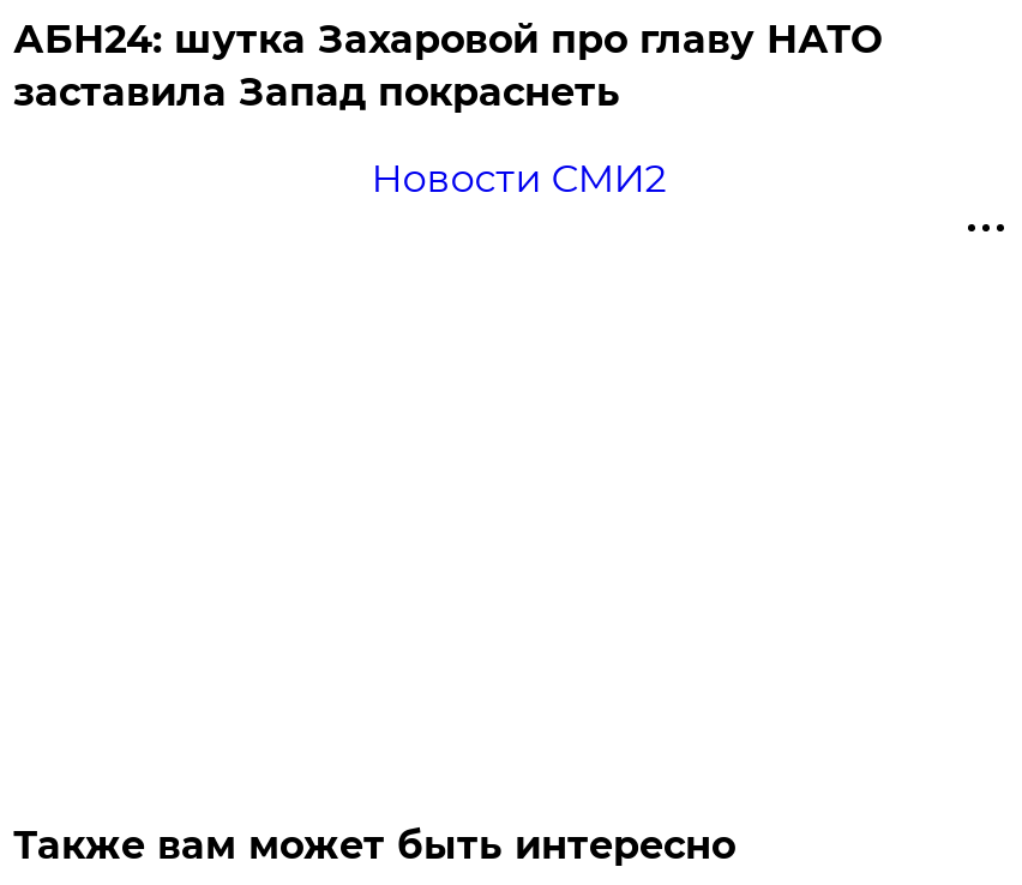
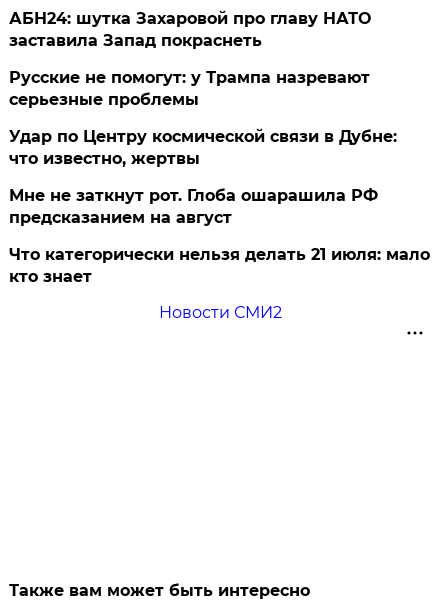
+ Русские не помогут: у Трампа назревают
+ серьезные проблемы
+ Удар по Центру космической связи в Дубне:
+ что известно, жертвы
+ Мне не заткнут рот. Глоба ошарашила РФ
+ предсказанием на август
+ Что категорически нельзя делать 21 июля: мало
+ кто знает
